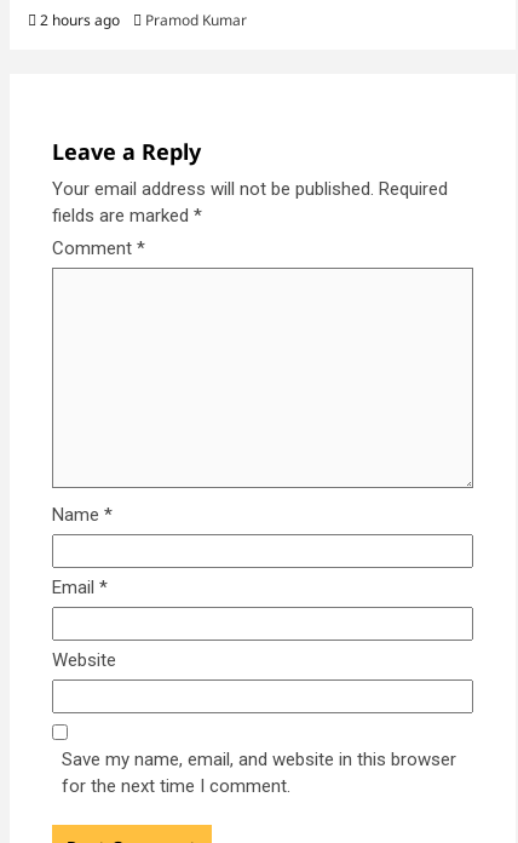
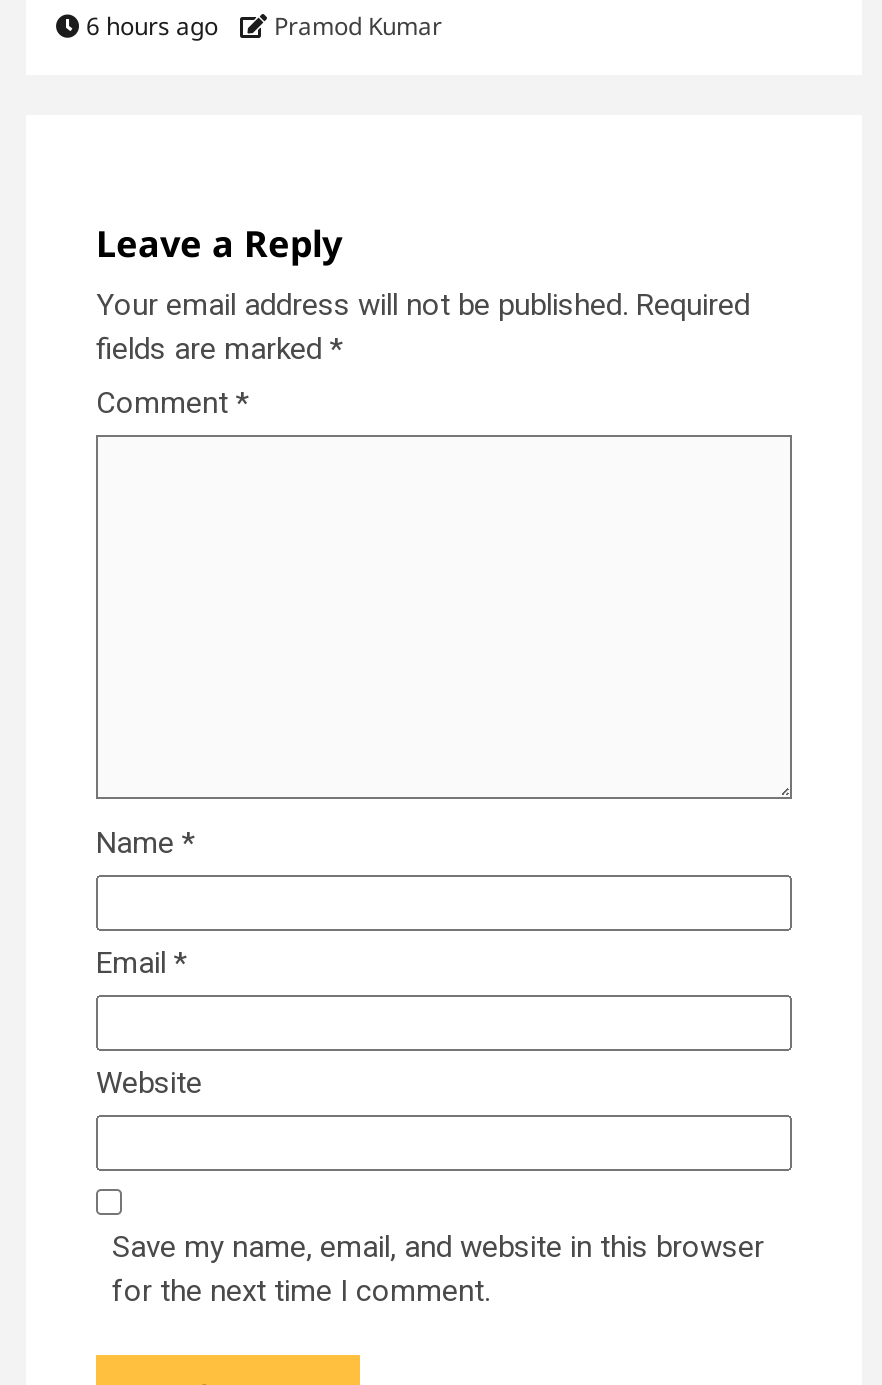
- 2 hours ago Pramod Kumar
+ 6 hours ago Pramod Kumar
